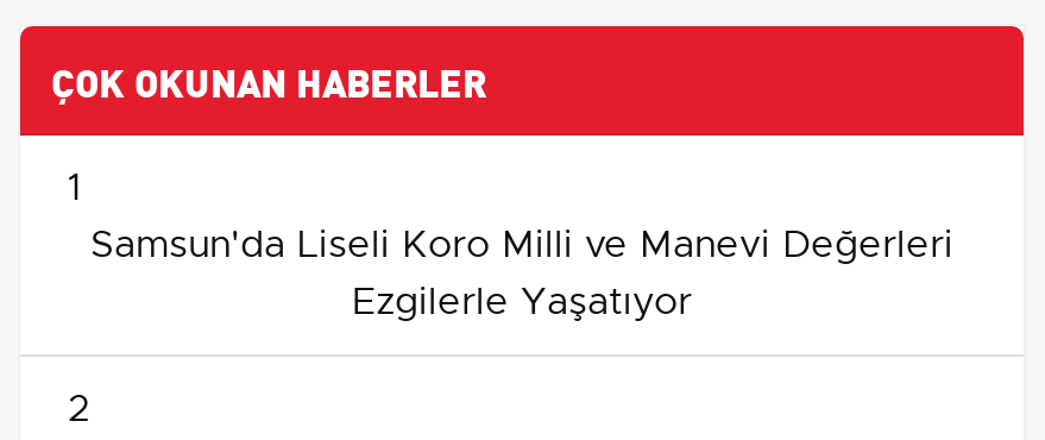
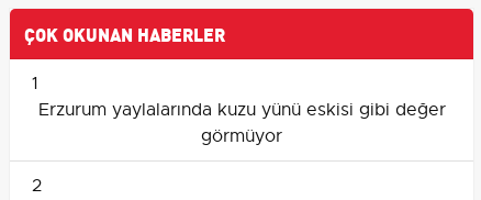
- Samsun'da Liseli Koro Milli ve Manevi Değerleri
- Ezgilerle Yaşatıyor
+ Erzurum yaylalarında kuzu yünü eskisi gibi değer
+ görmüyor
